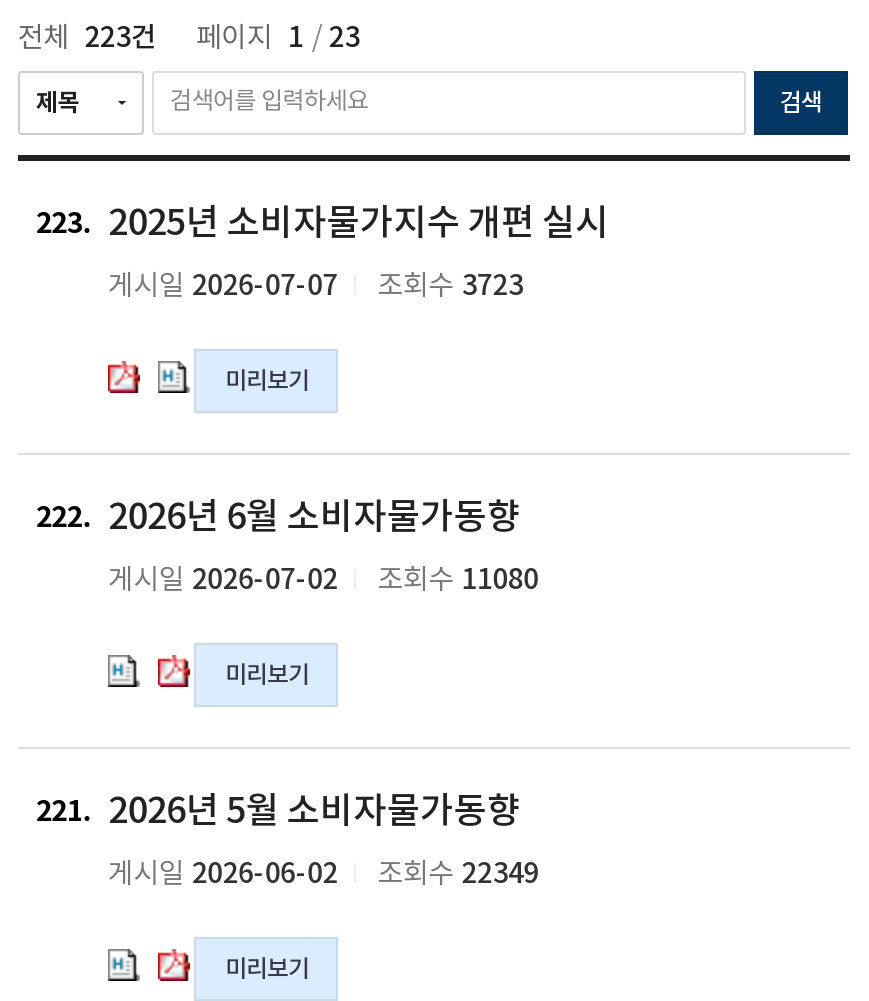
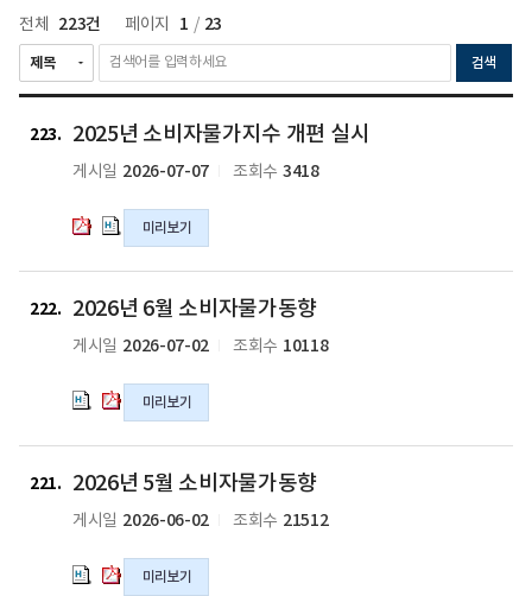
- 게시일 2026-07-07 조회수 3723
+ 게시일 2026-07-07 조회수 3418

- 게시일 2026-07-02 조회수 11080
+ 게시일 2026-07-02 조회수 10118

- 게시일 2026-06-02 조회수 22349
+ 게시일 2026-06-02 조회수 21512
